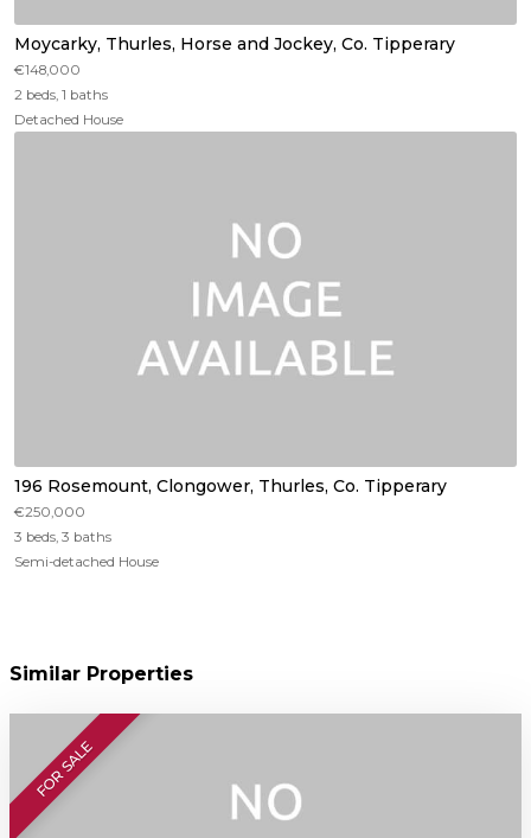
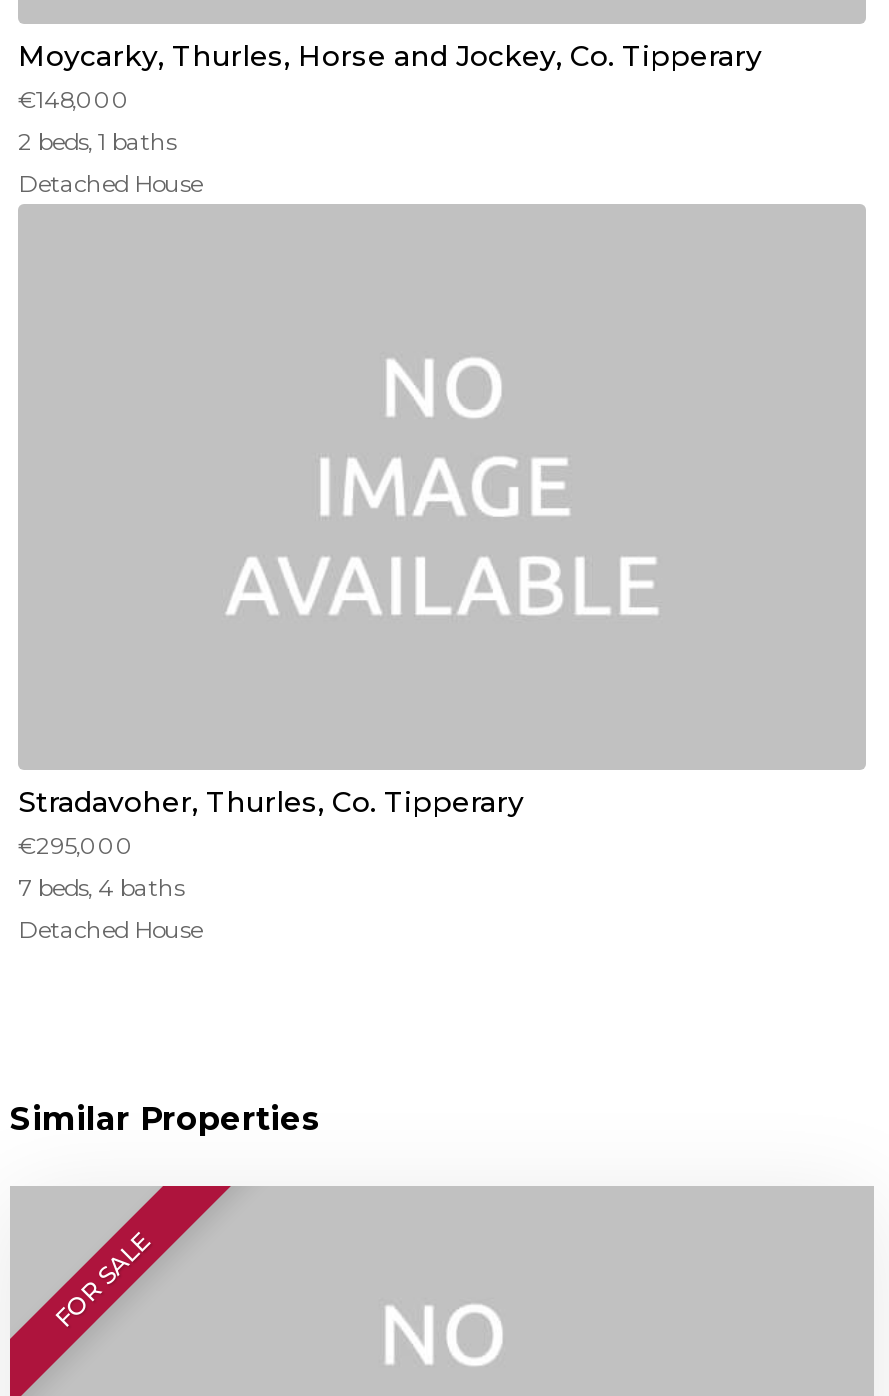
- 196 Rosemount, Clongower, Thurles, Co. Tipperary
- €250,000
+ Stradavoher, Thurles, Co. Tipperary
+ €295,000

- 3 beds, 3 baths
+ 7 beds, 4 baths

- Semi-detached House
+ Detached House
